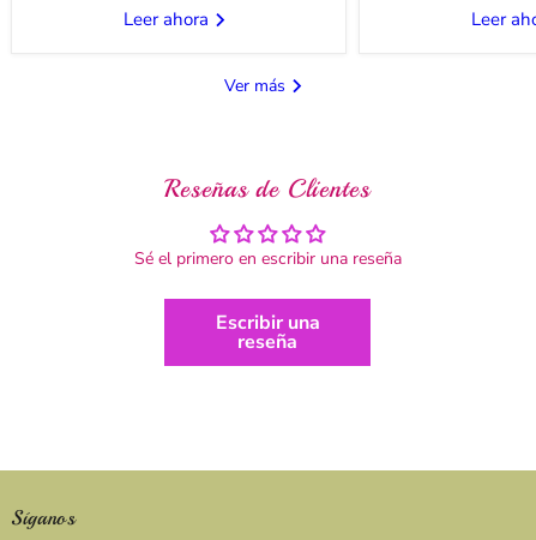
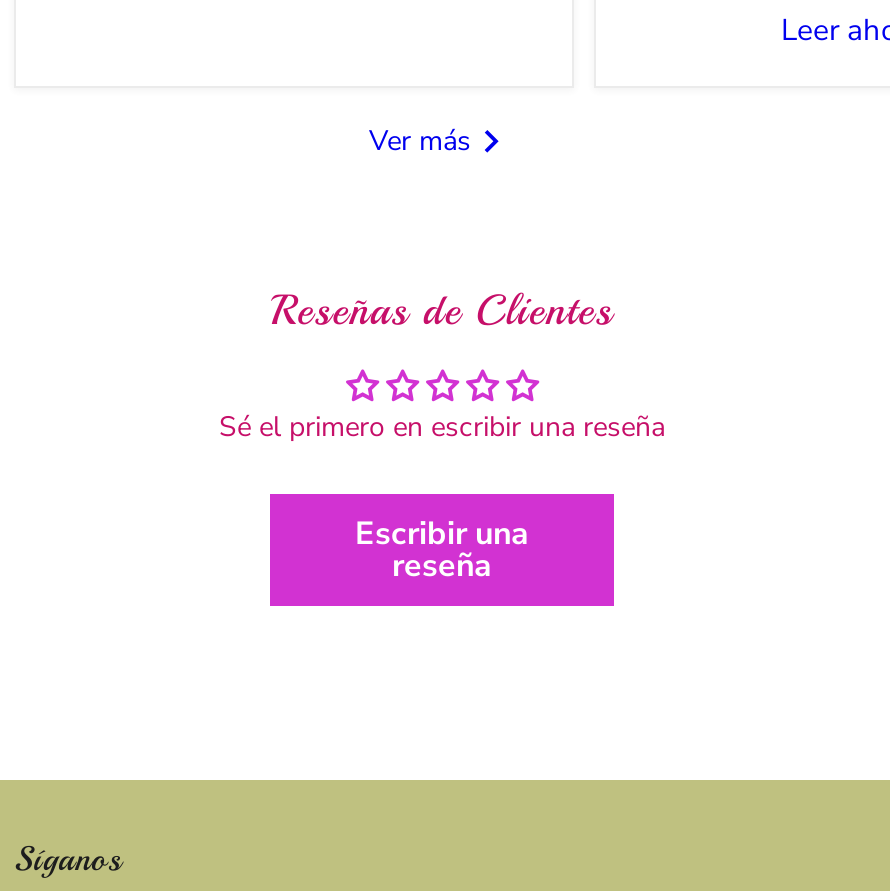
- Leer ahora
